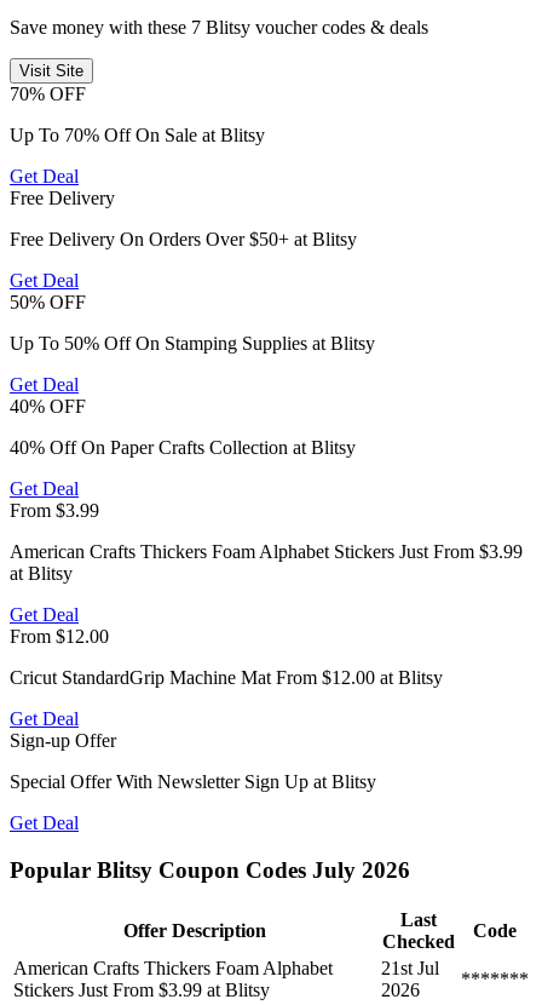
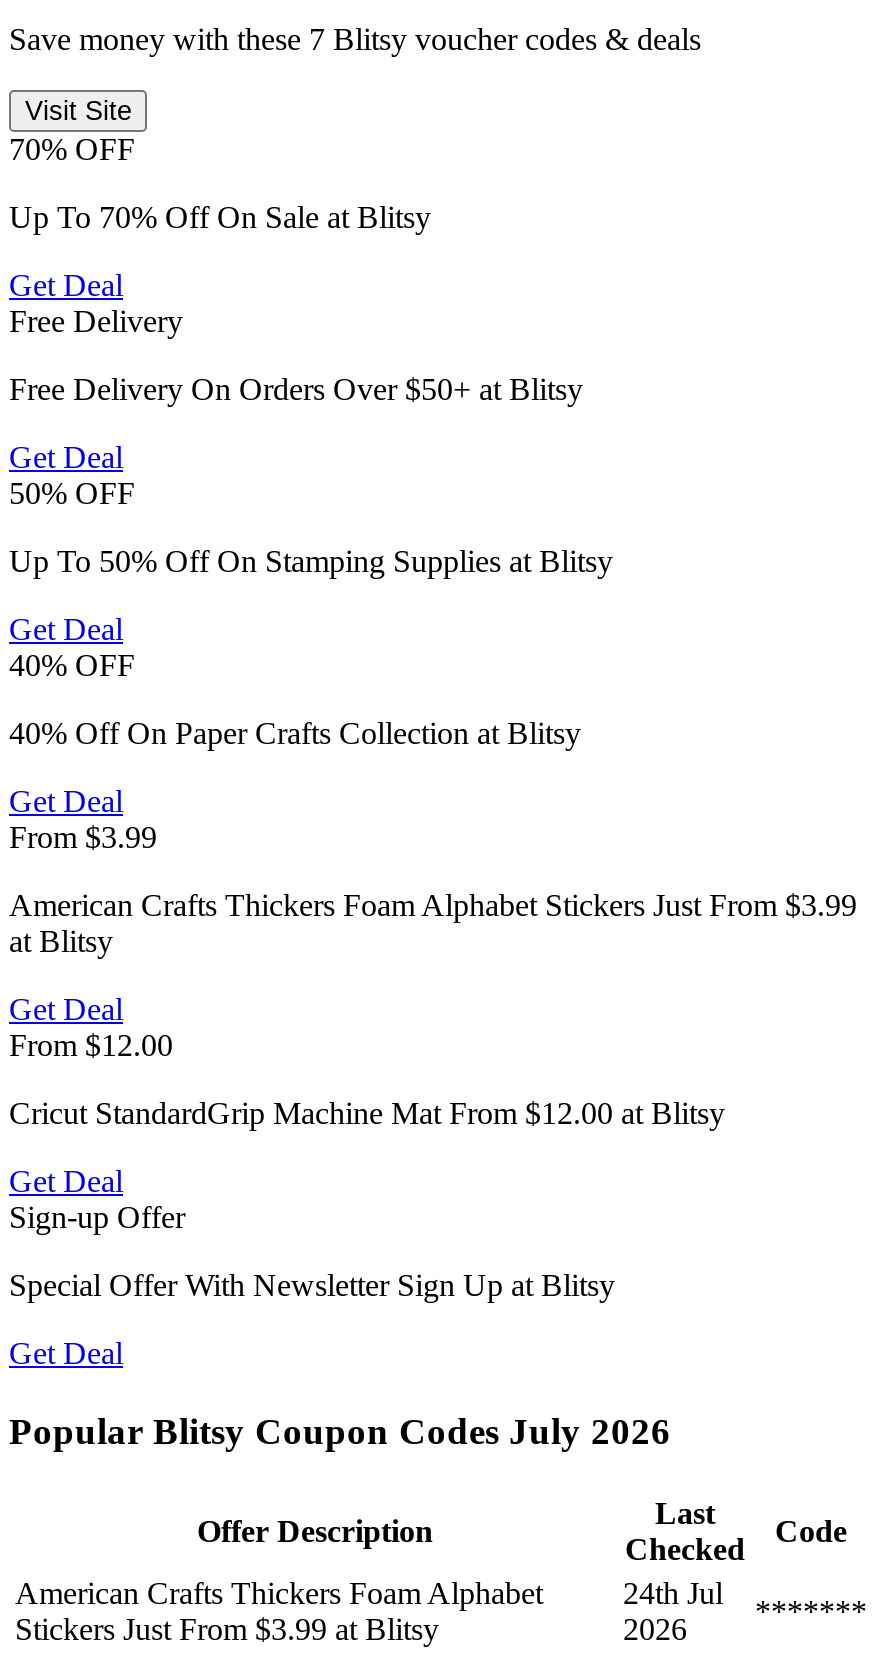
- 21st Jul
+ 24th Jul
